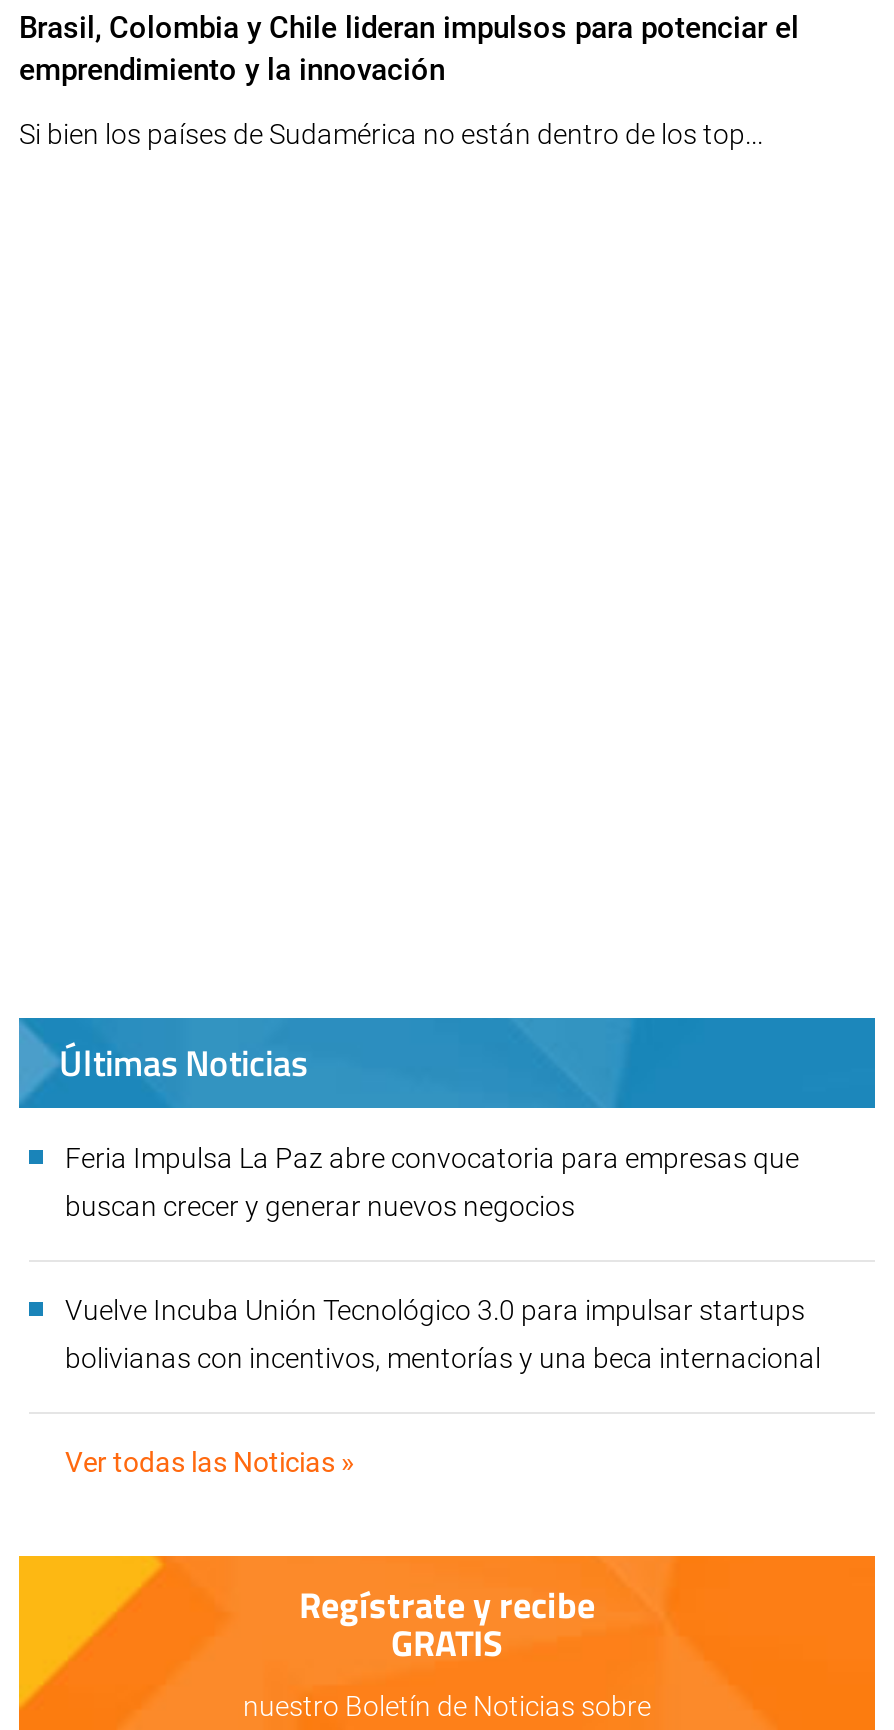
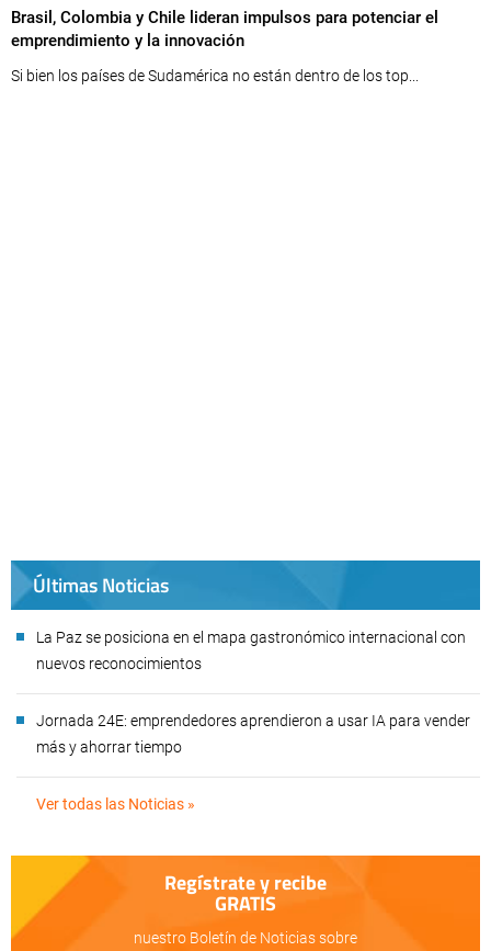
- Feria Impulsa La Paz abre convocatoria para empresas que
+ La Paz se posiciona en el mapa gastronómico internacional con

- buscan crecer y generar nuevos negocios
+ nuevos reconocimientos

- Vuelve Incuba Unión Tecnológico 3.0 para impulsar startups
+ Jornada 24E: emprendedores aprendieron a usar IA para vender

- bolivianas con incentivos, mentorías y una beca internacional
+ más y ahorrar tiempo
